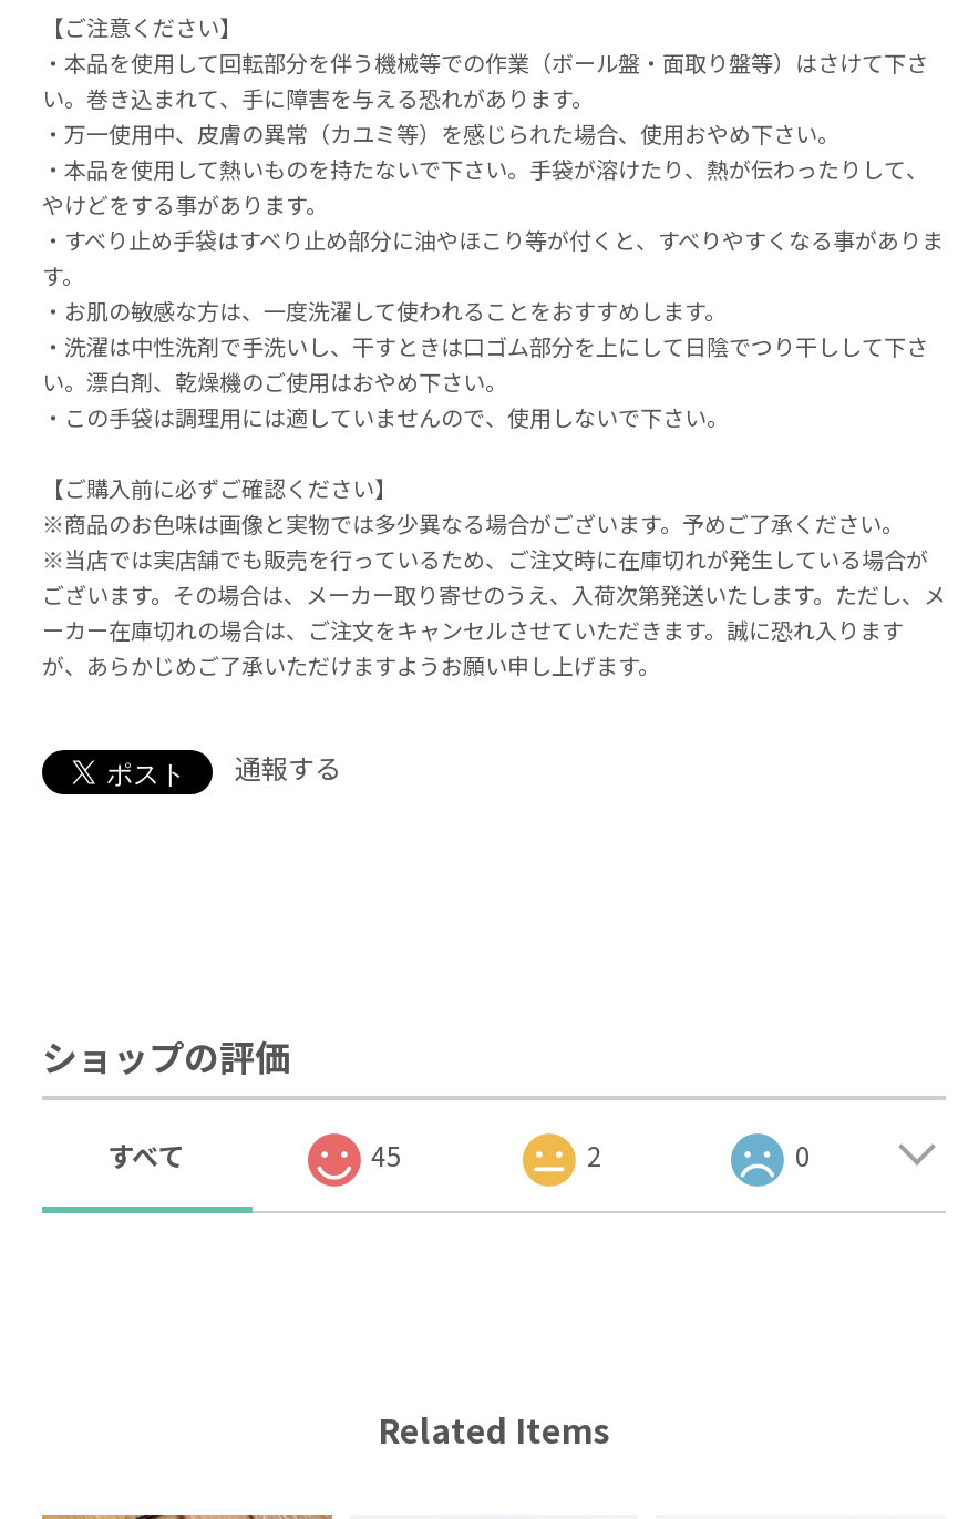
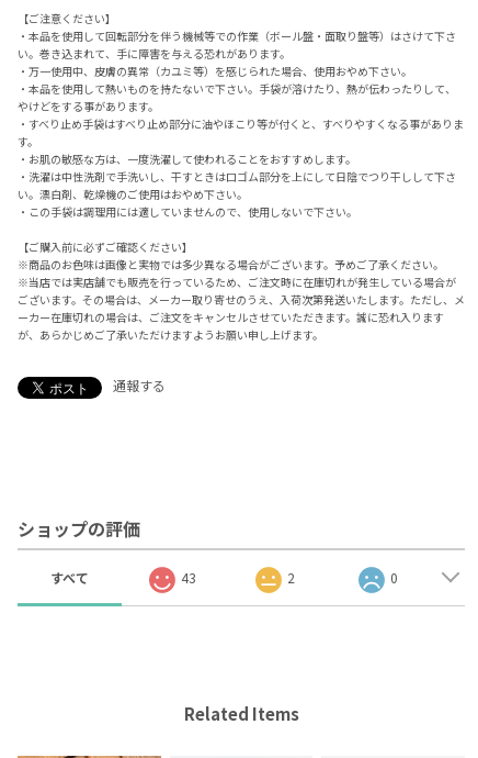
- 45
+ 43
